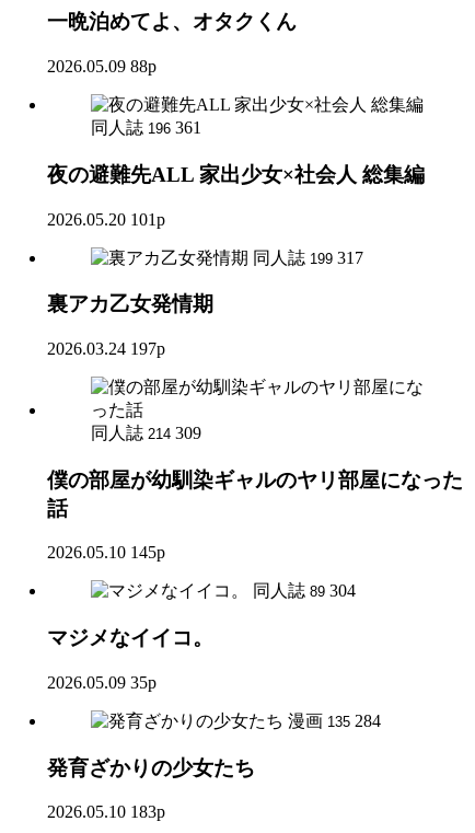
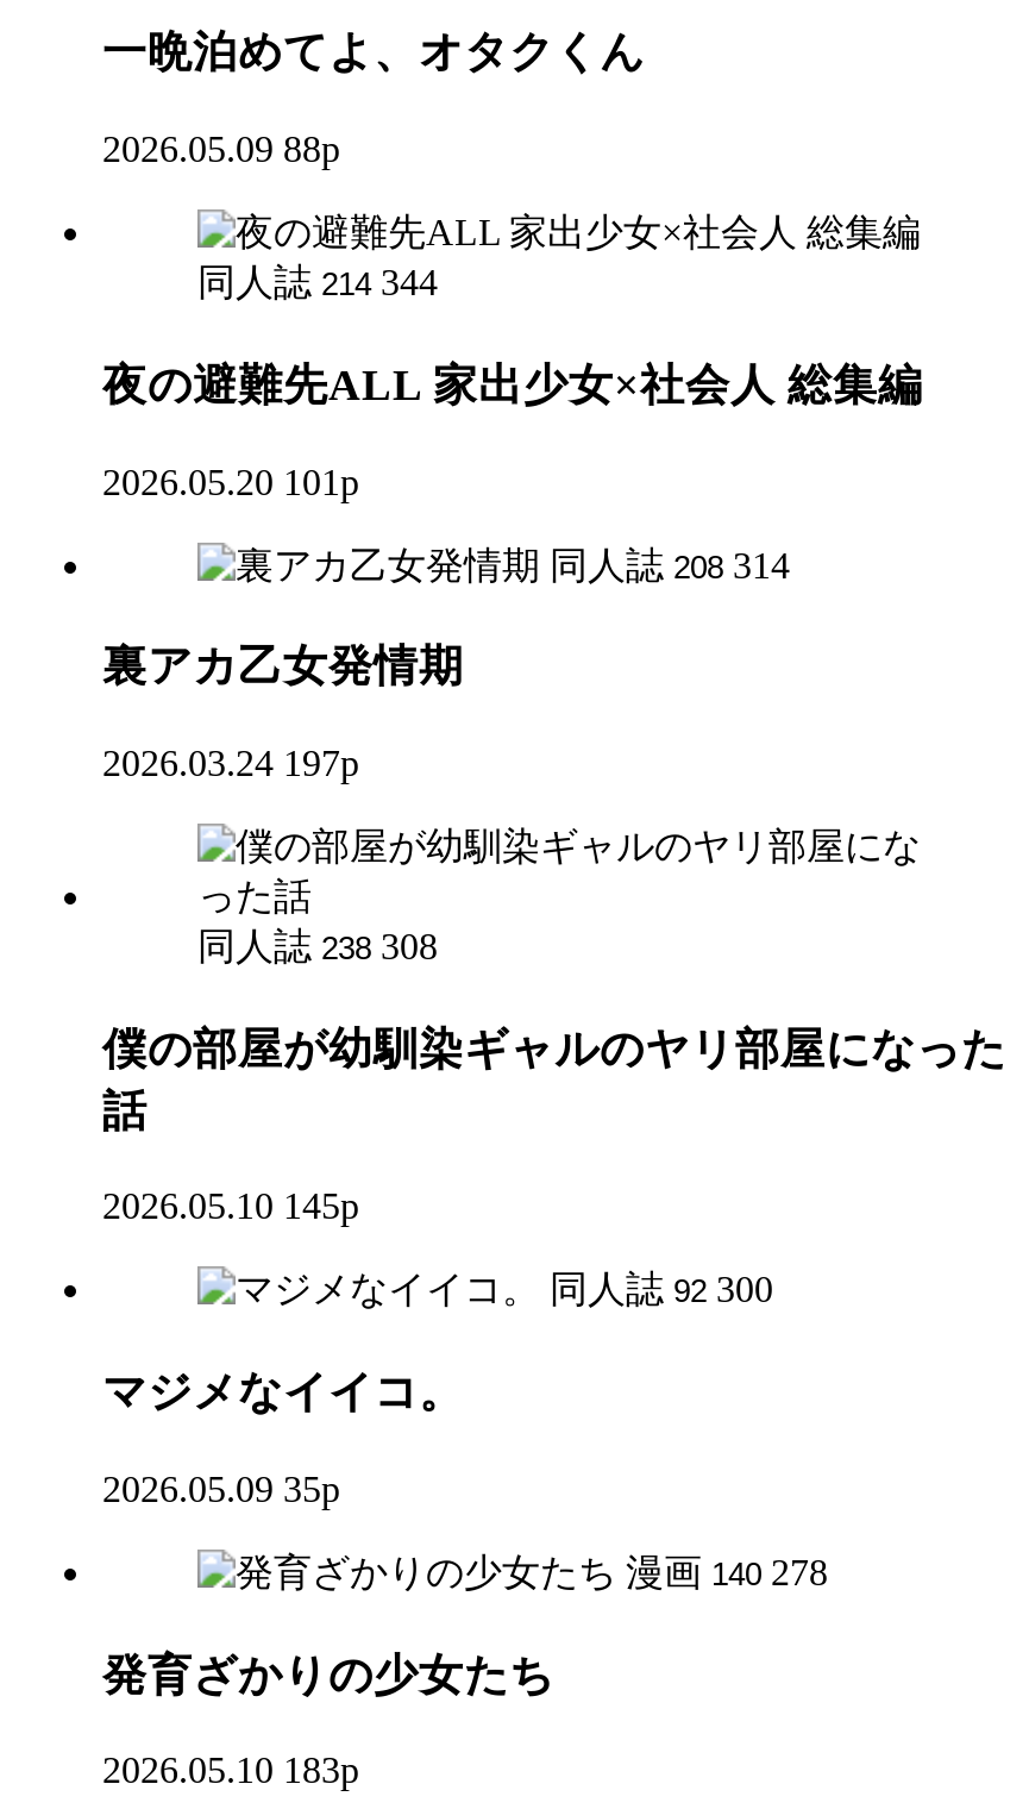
- 同人誌 196 361
+ 同人誌 214 344

- 同人誌 199 317
+ 同人誌 208 314

- 同人誌 214 309
+ 同人誌 238 308

- 同人誌 89 304
+ 同人誌 92 300

- 漫画 135 284
+ 漫画 140 278
